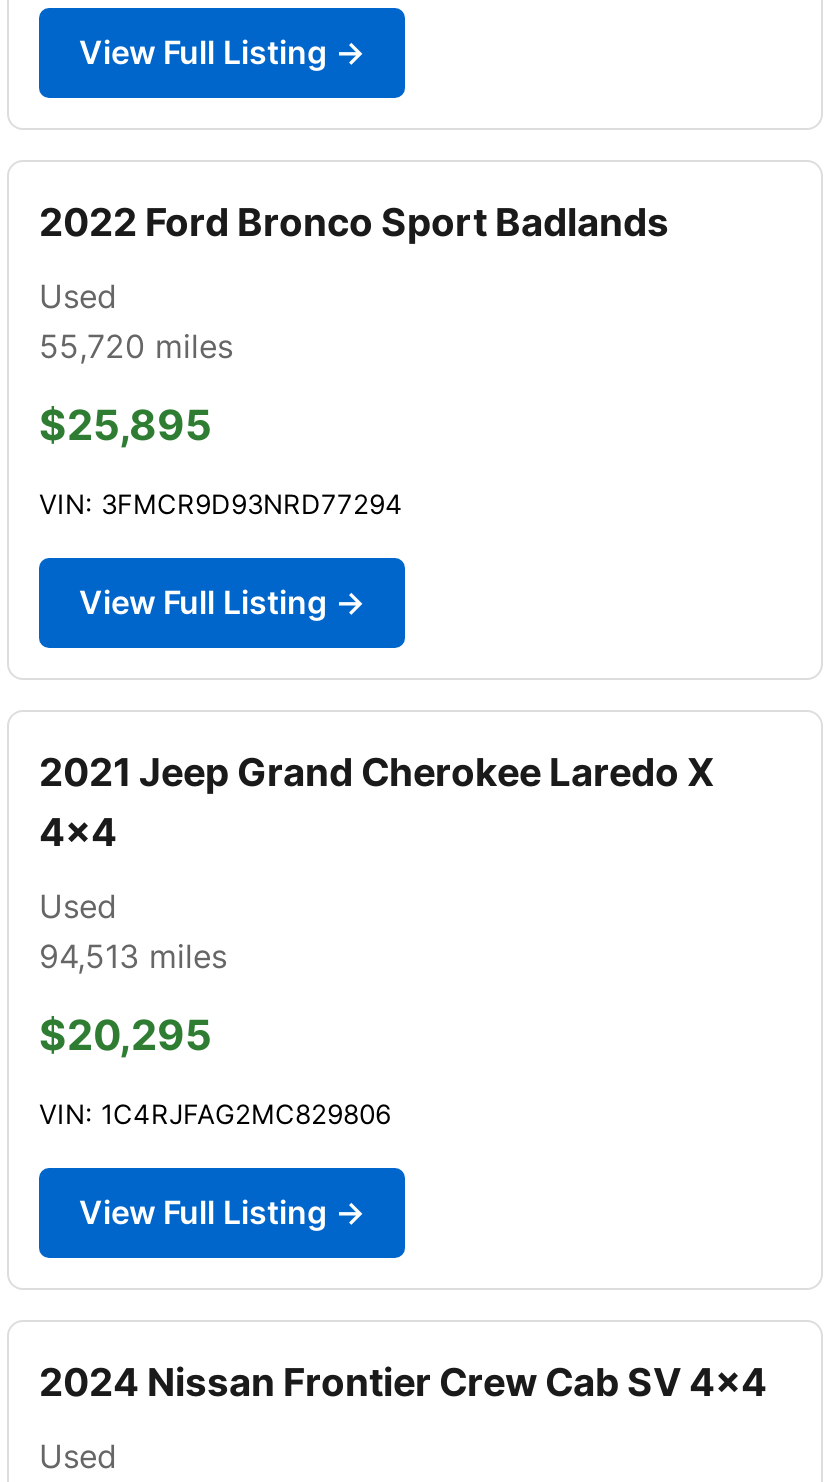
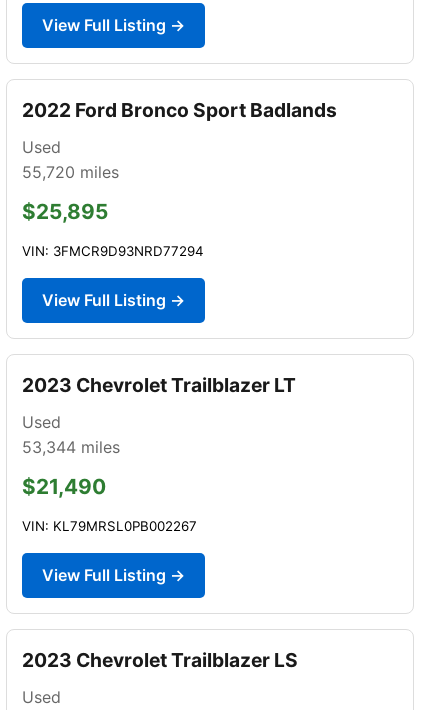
- 2021 Jeep Grand Cherokee Laredo X
- 4x4
+ 2023 Chevrolet Trailblazer LT

- 94,513 miles
+ 53,344 miles

- $20,295
+ $21,490

- VIN: 1C4RJFAG2MC829806
+ VIN: KL79MRSL0PB002267

- 2024 Nissan Frontier Crew Cab SV 4x4
+ 2023 Chevrolet Trailblazer LS
